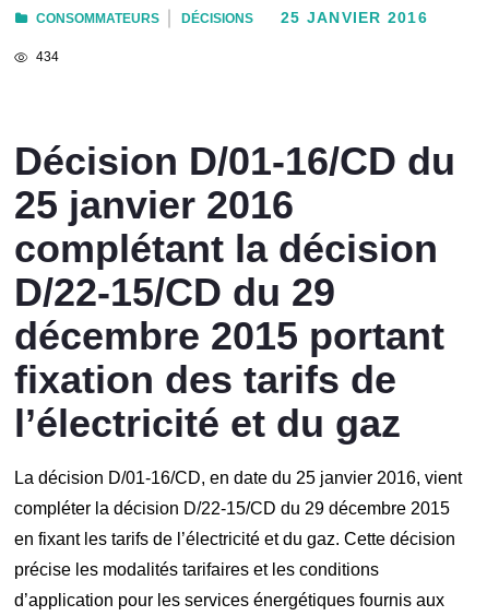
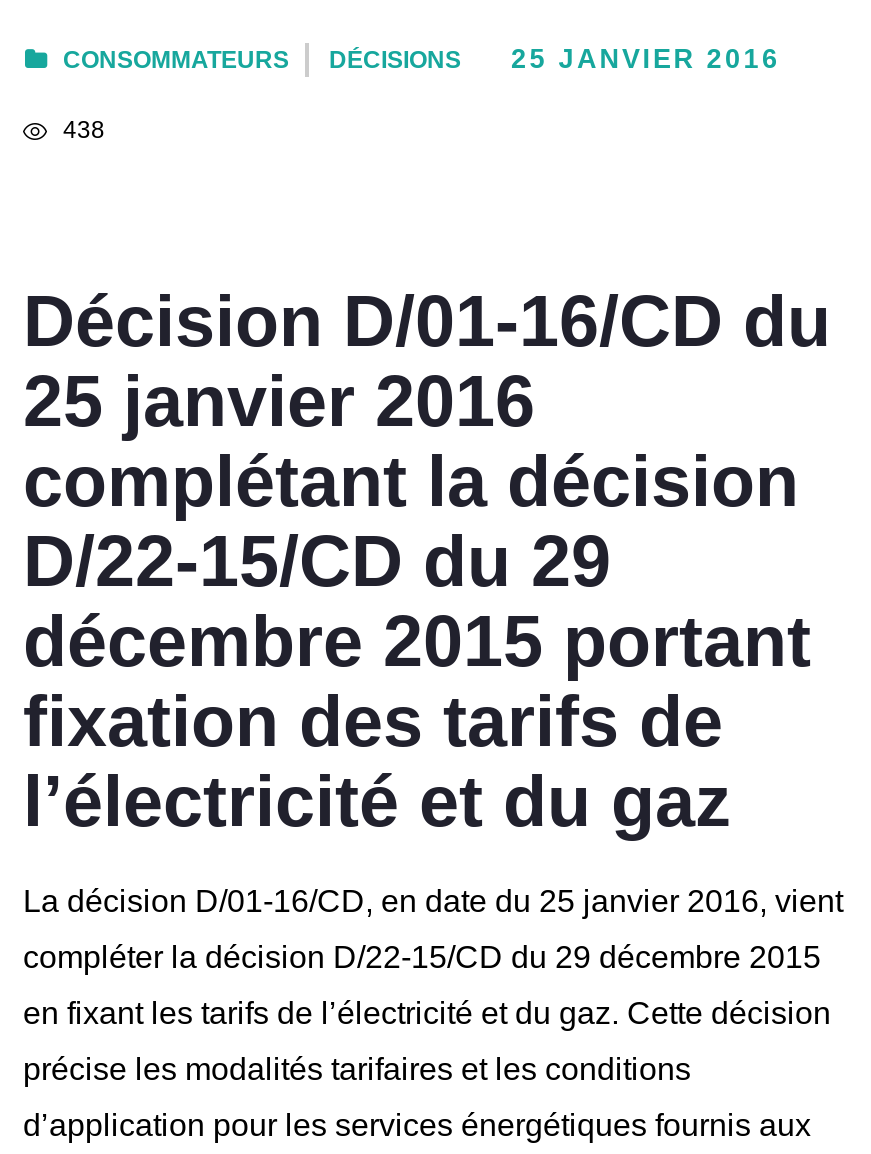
- 434
+ 438
